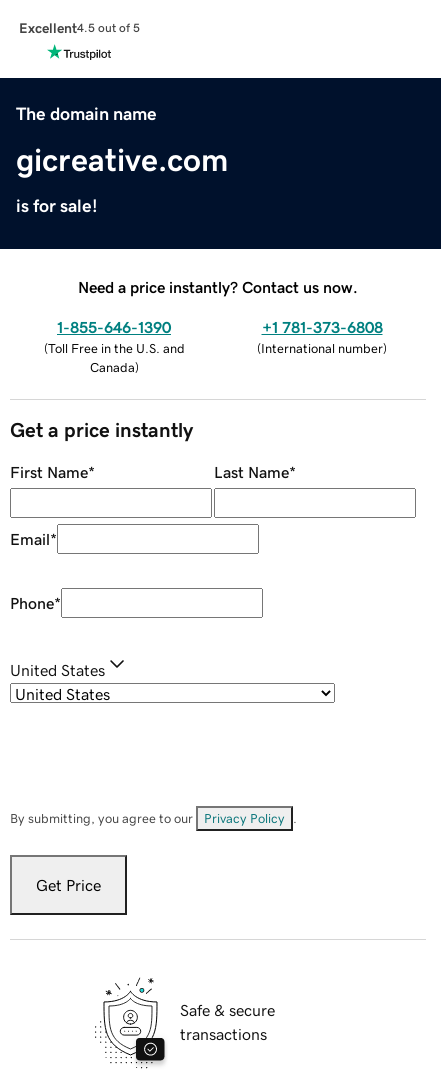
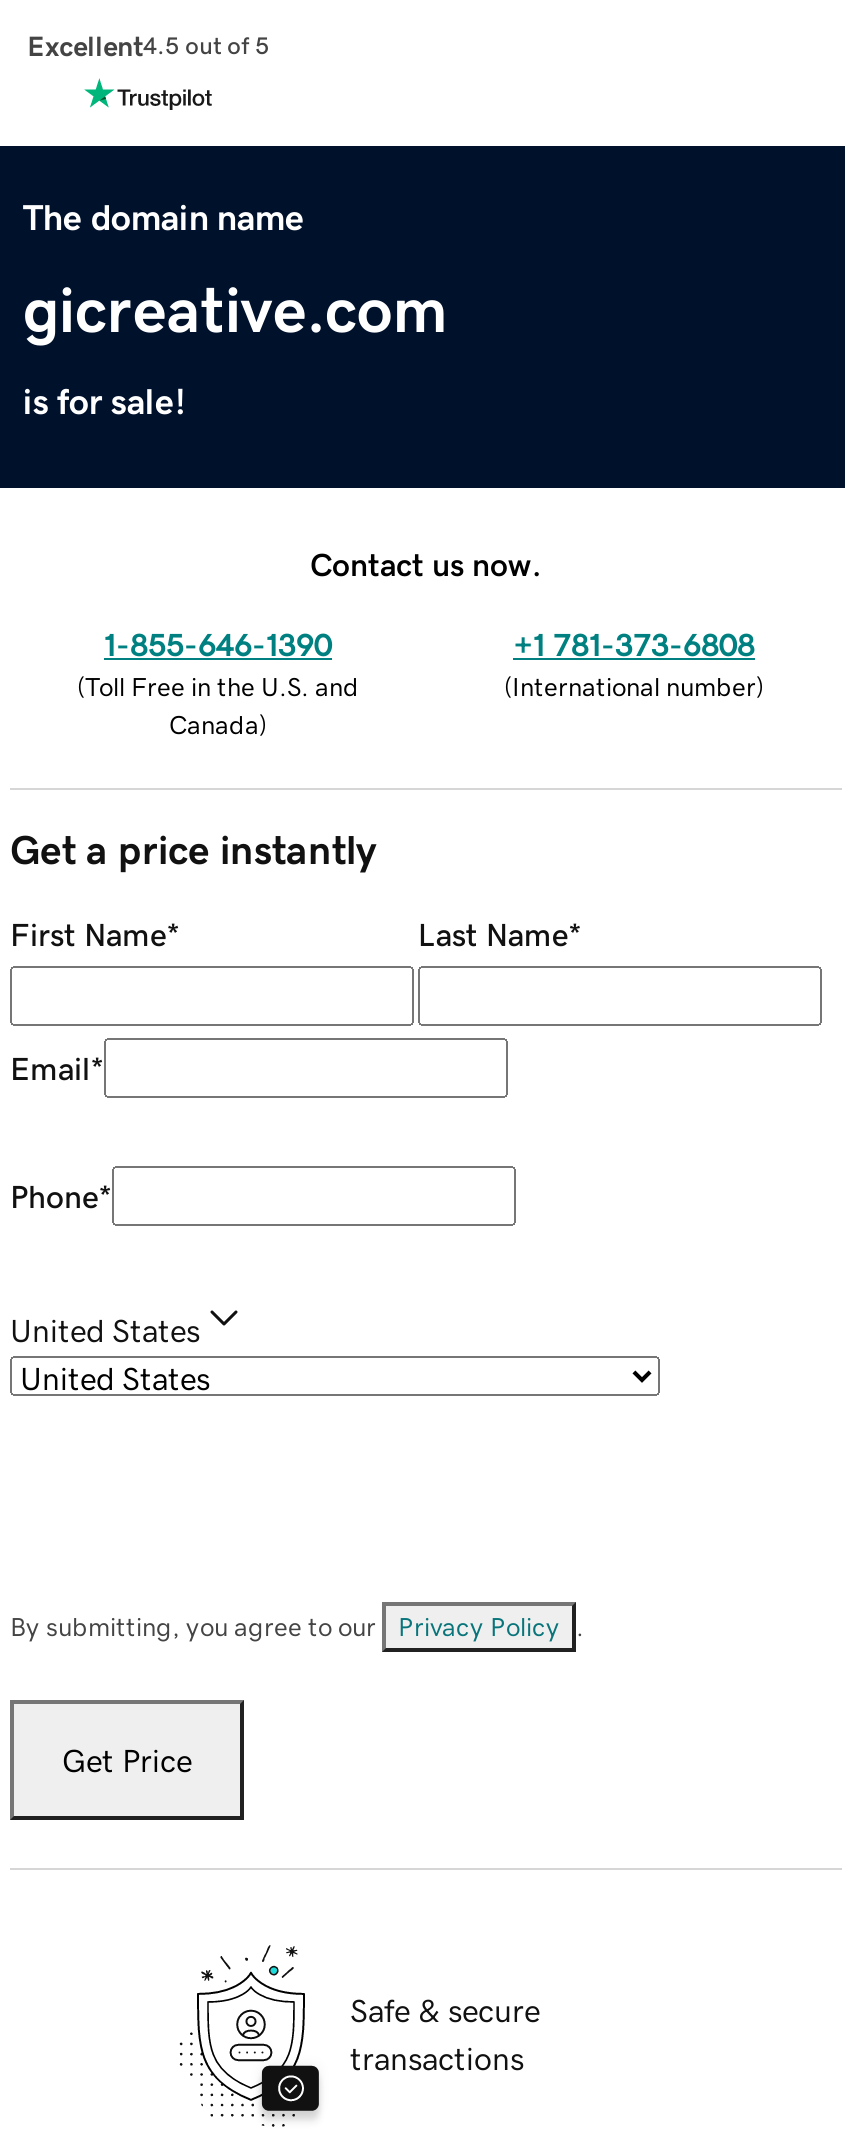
- Need a price instantly? Contact us now.
+ Contact us now.
